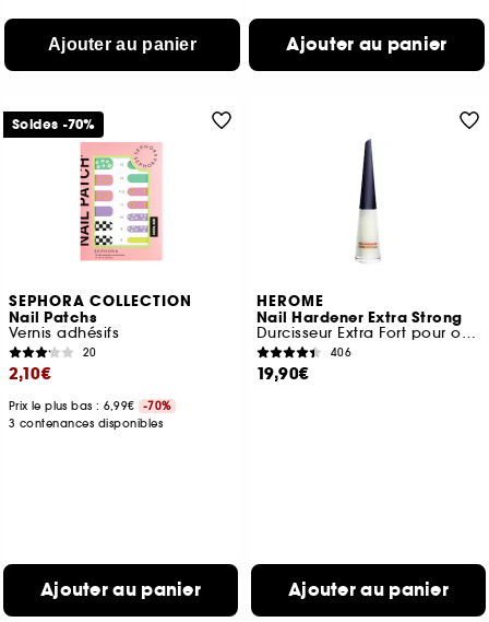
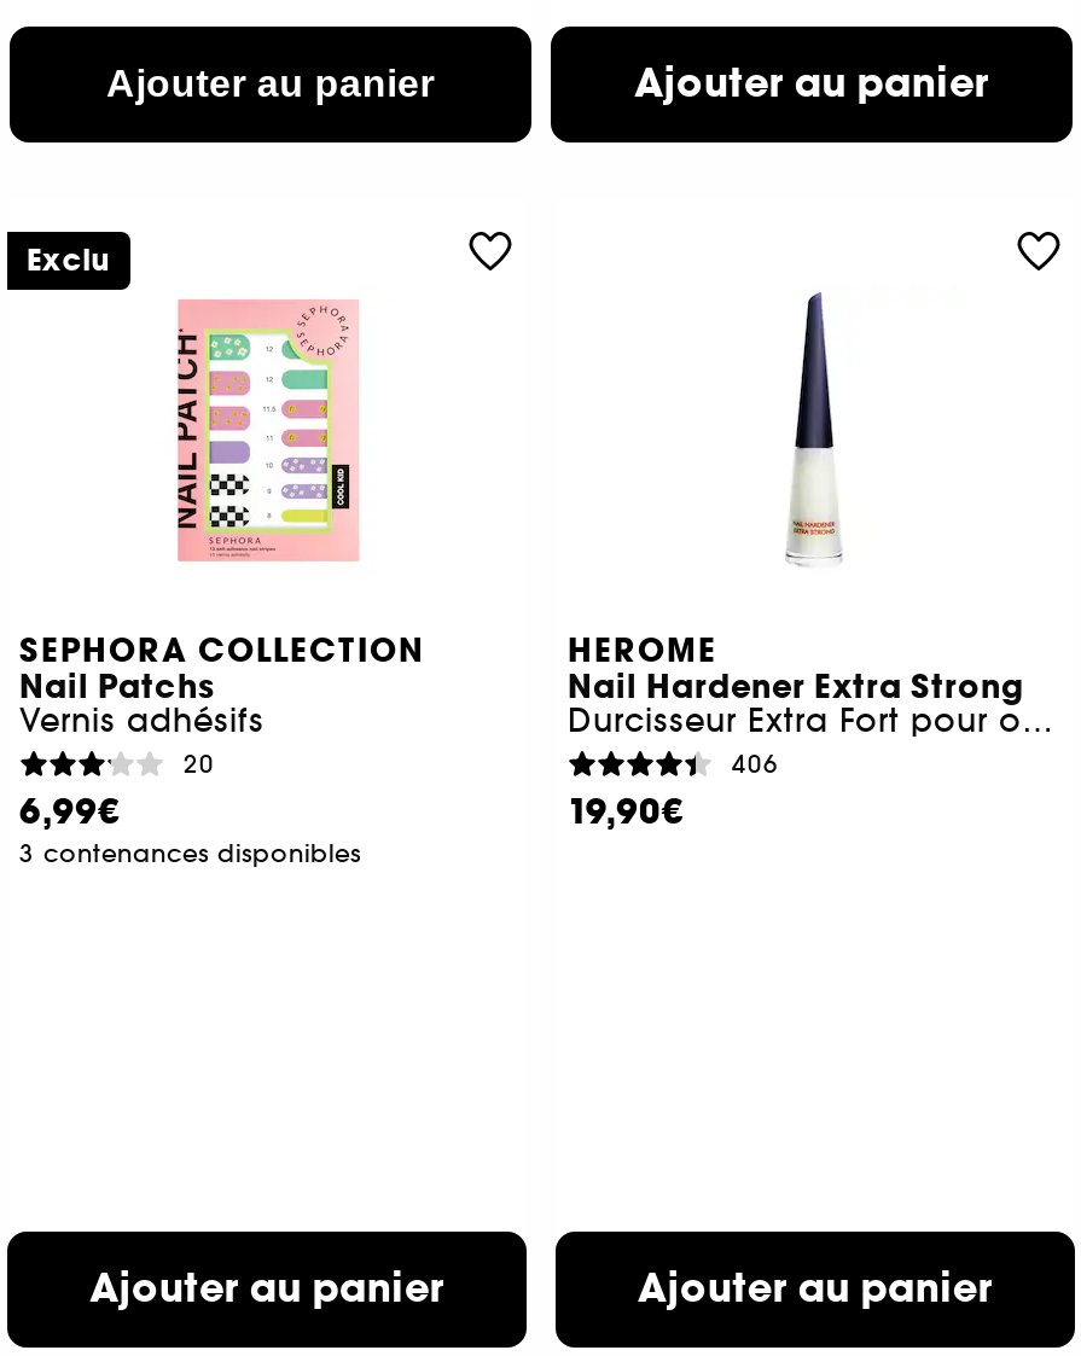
- Soldes -70%
+ Exclu

- 2,10€
- Prix le plus bas : 6,99€ -70%
+ 6,99€

moved up: 3 contenances disponibles
